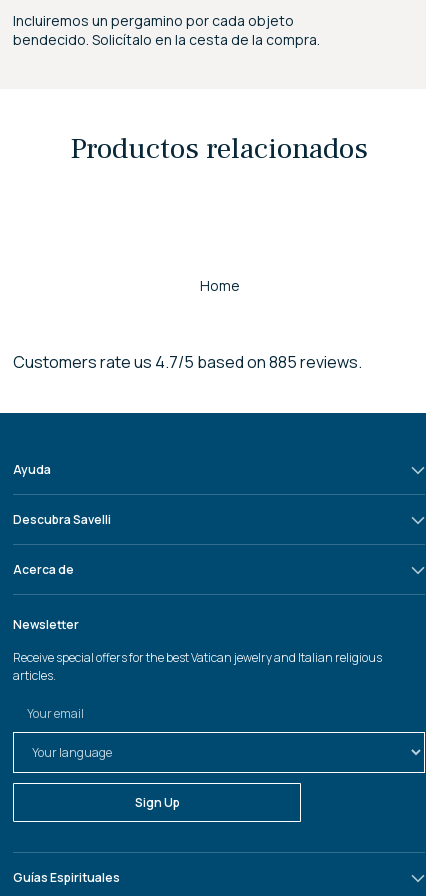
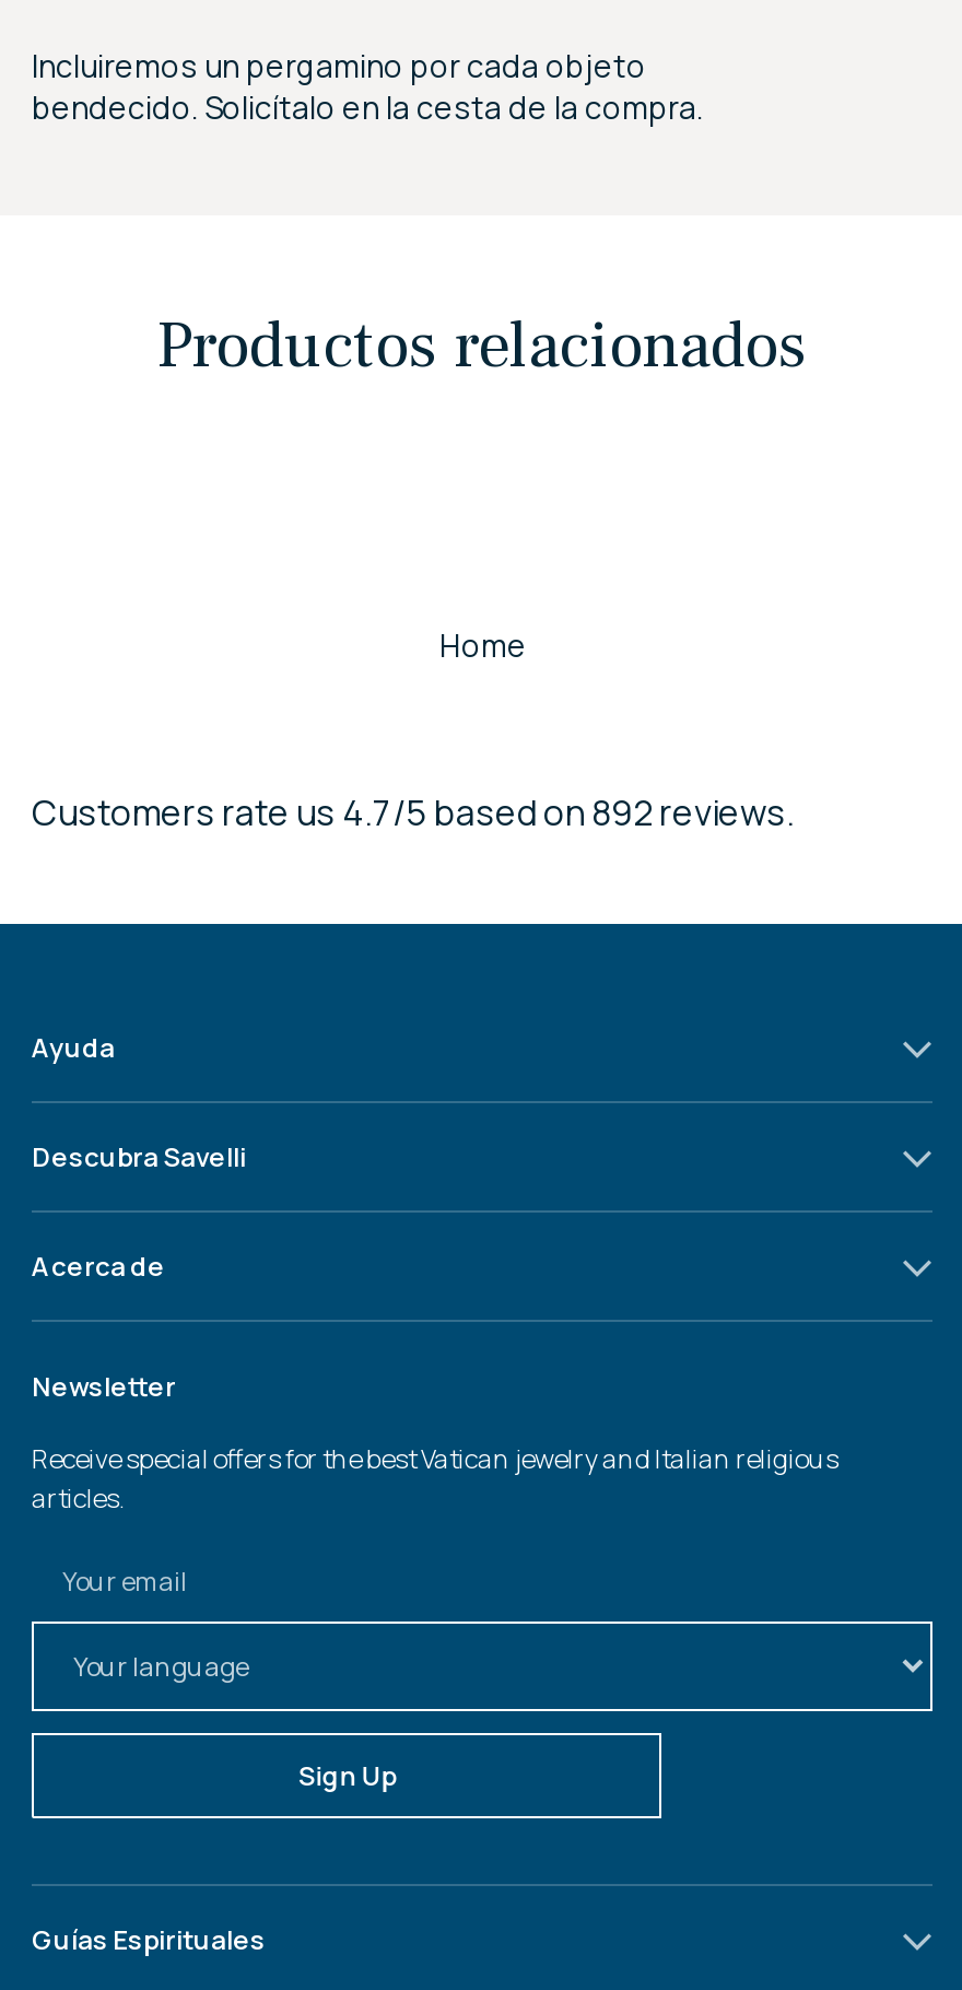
- Customers rate us 4.7/5 based on 885 reviews.
+ Customers rate us 4.7/5 based on 892 reviews.
